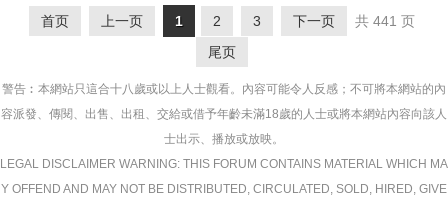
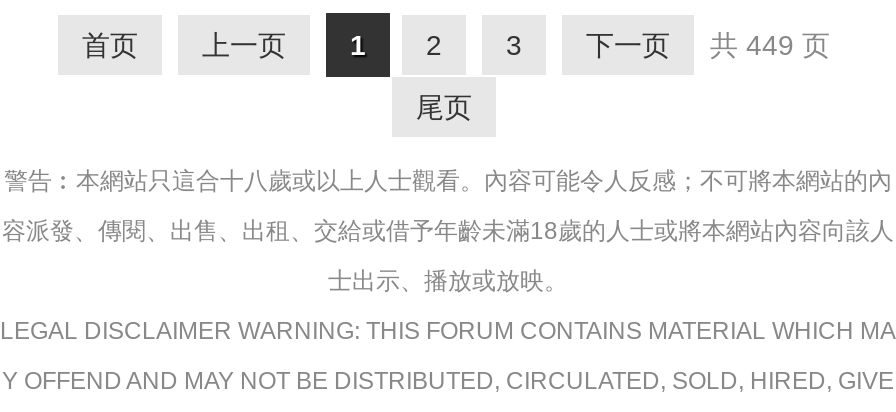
- 首页 上一页 1 2 3 下一页 共 441 页
+ 首页 上一页 1 2 3 下一页 共 449 页
